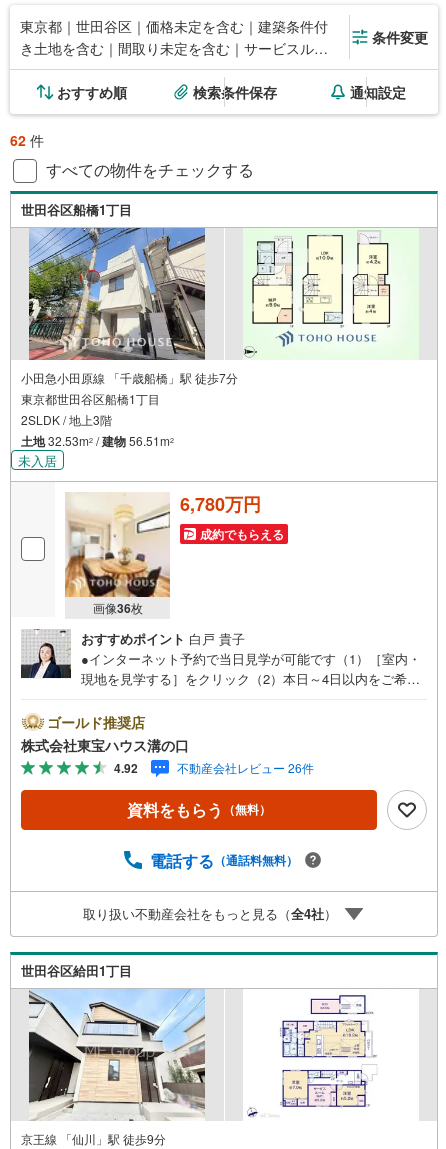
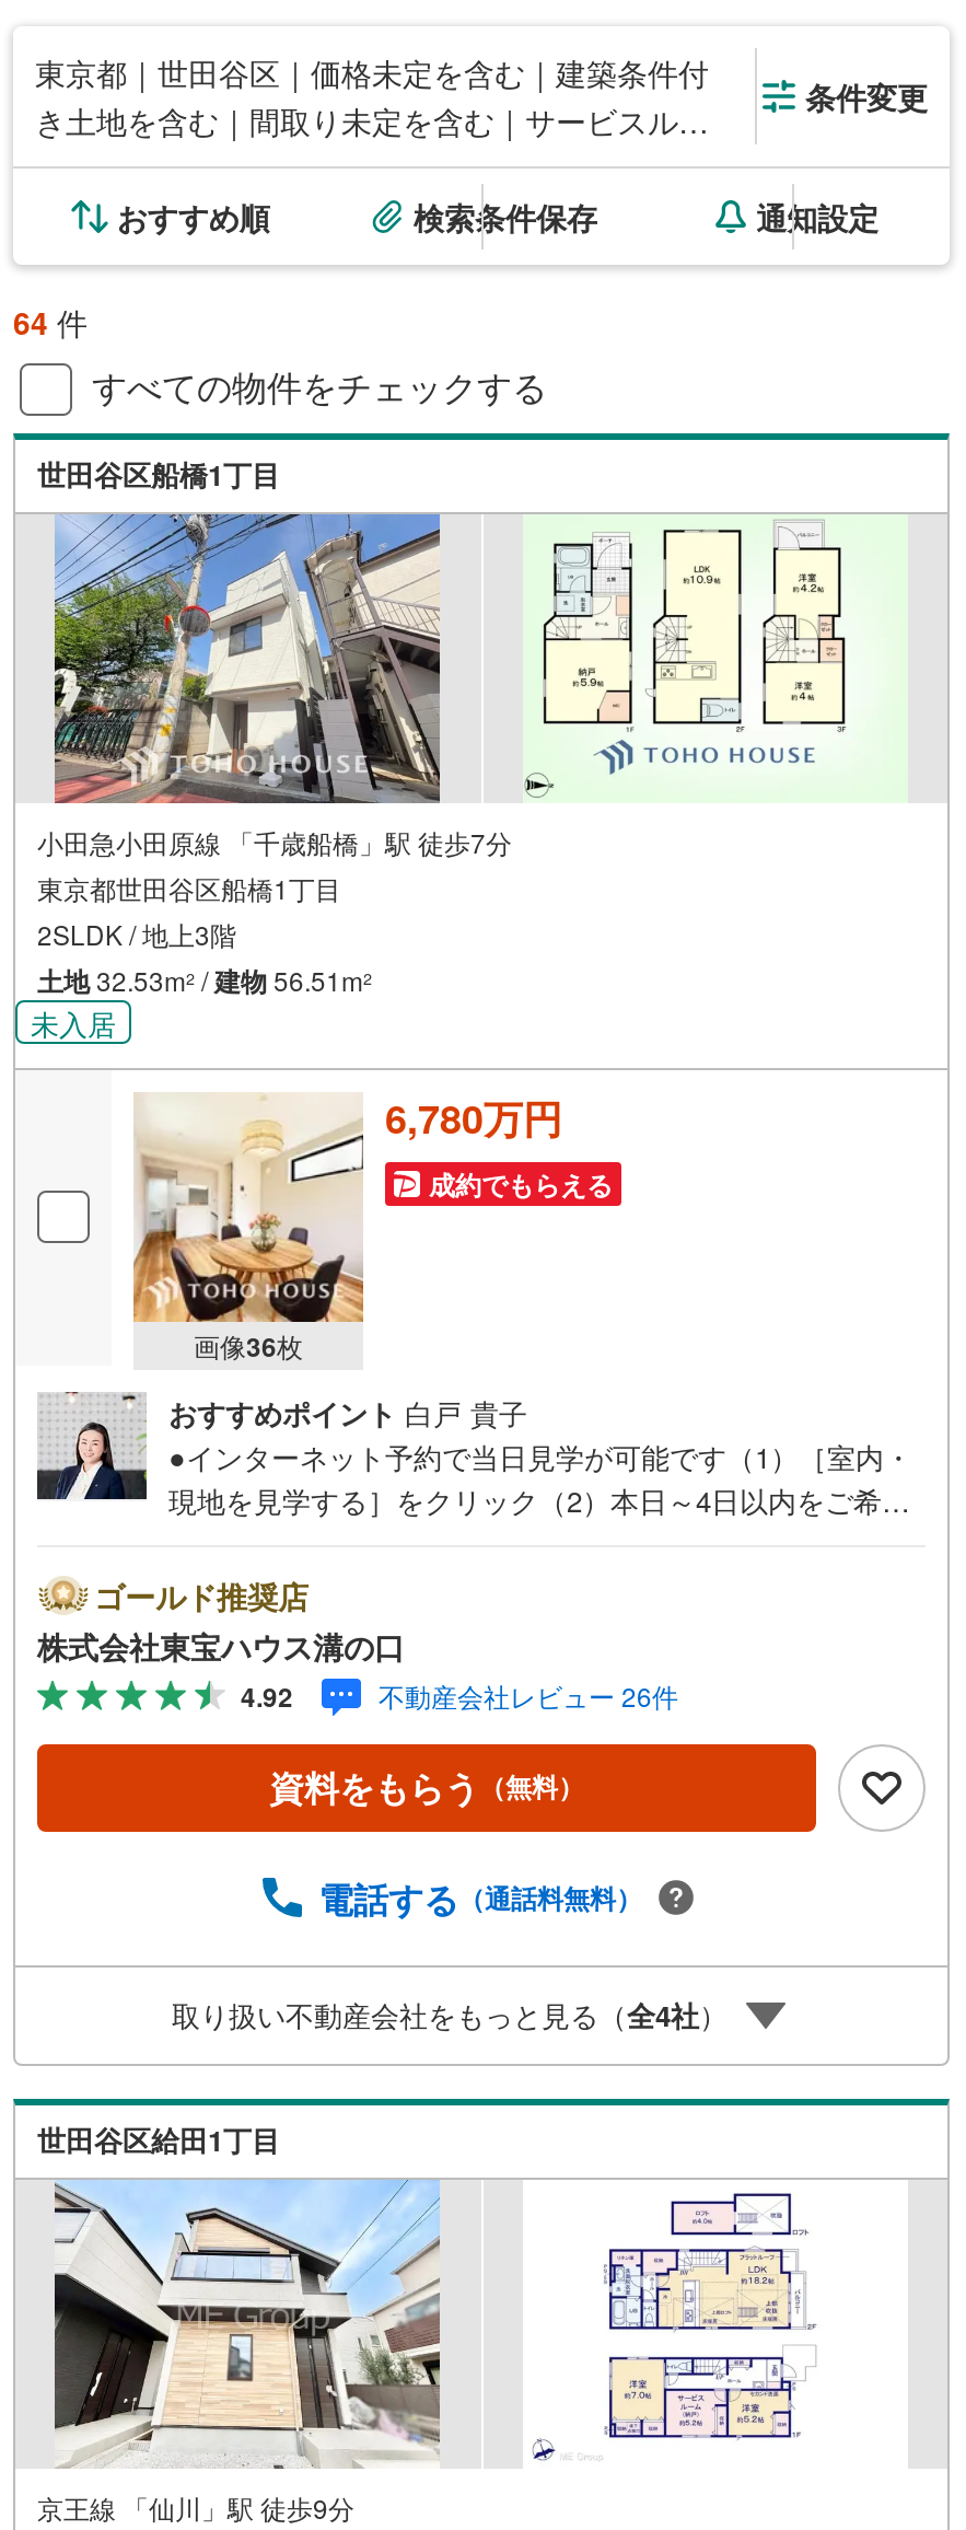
- 62件
+ 64件
